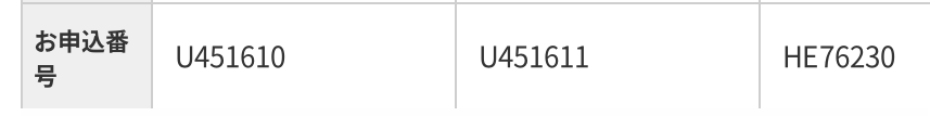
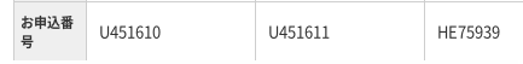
- HE76230
+ HE75939
